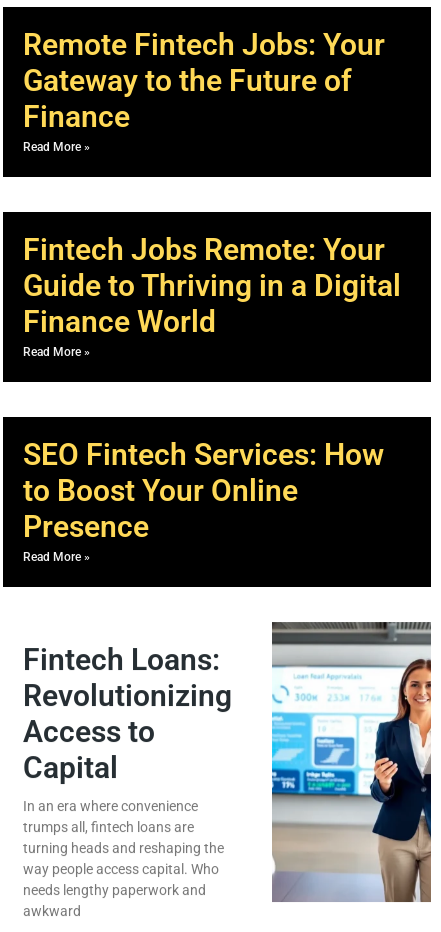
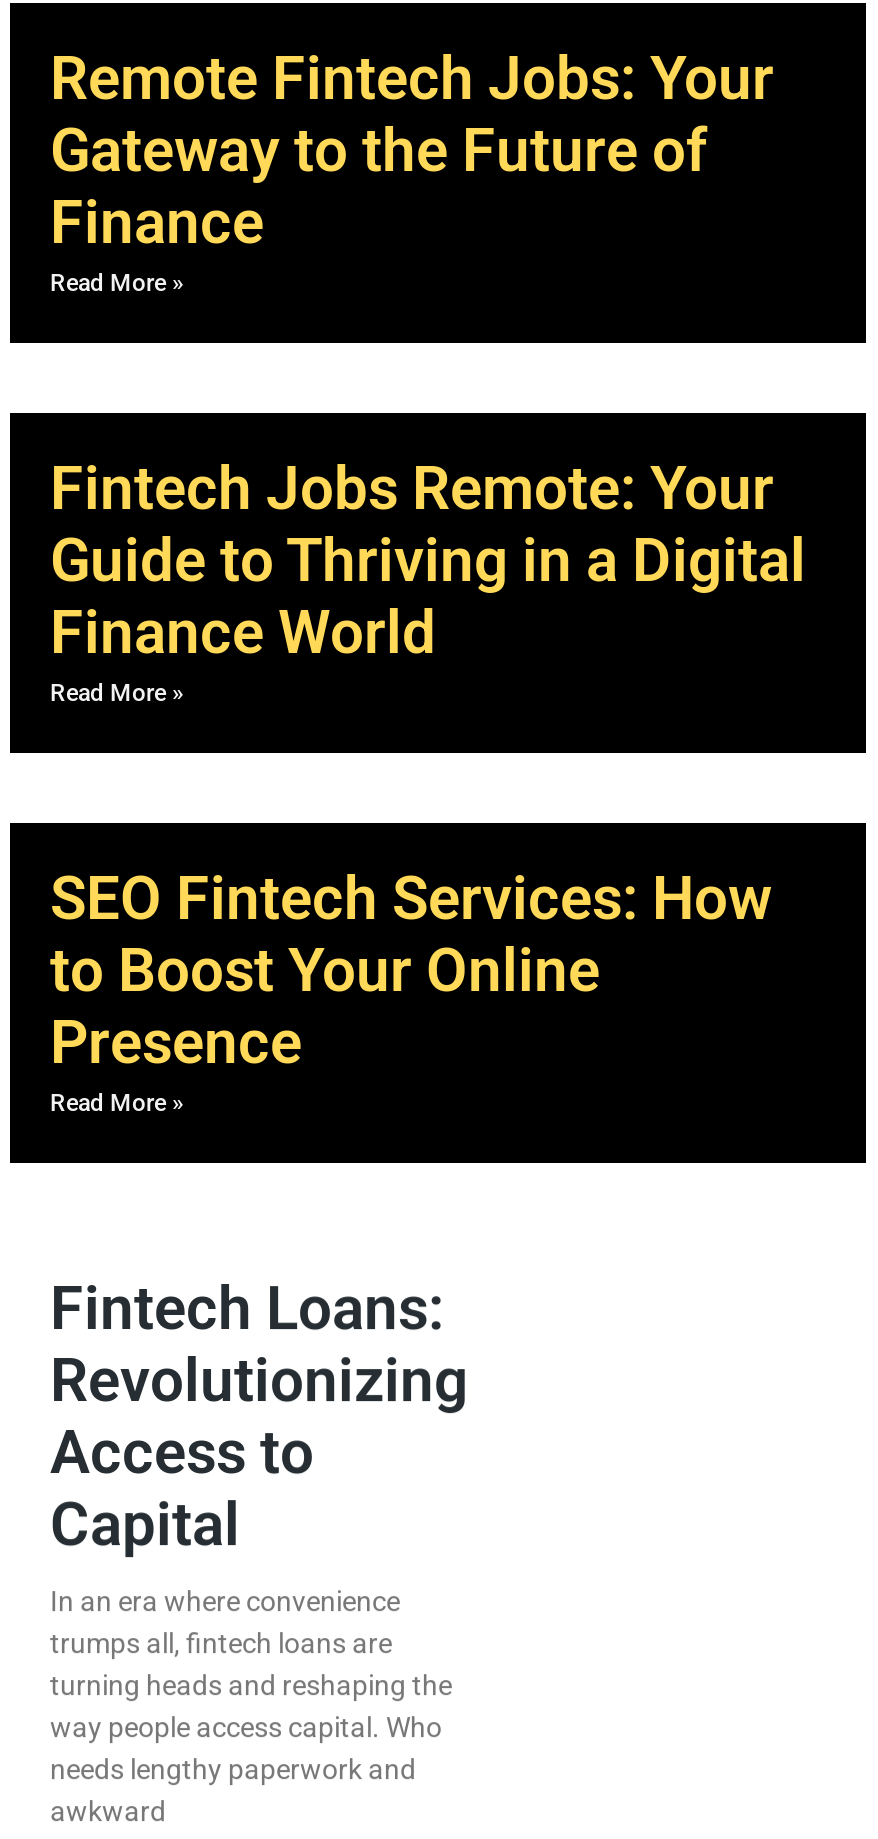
- [image]
